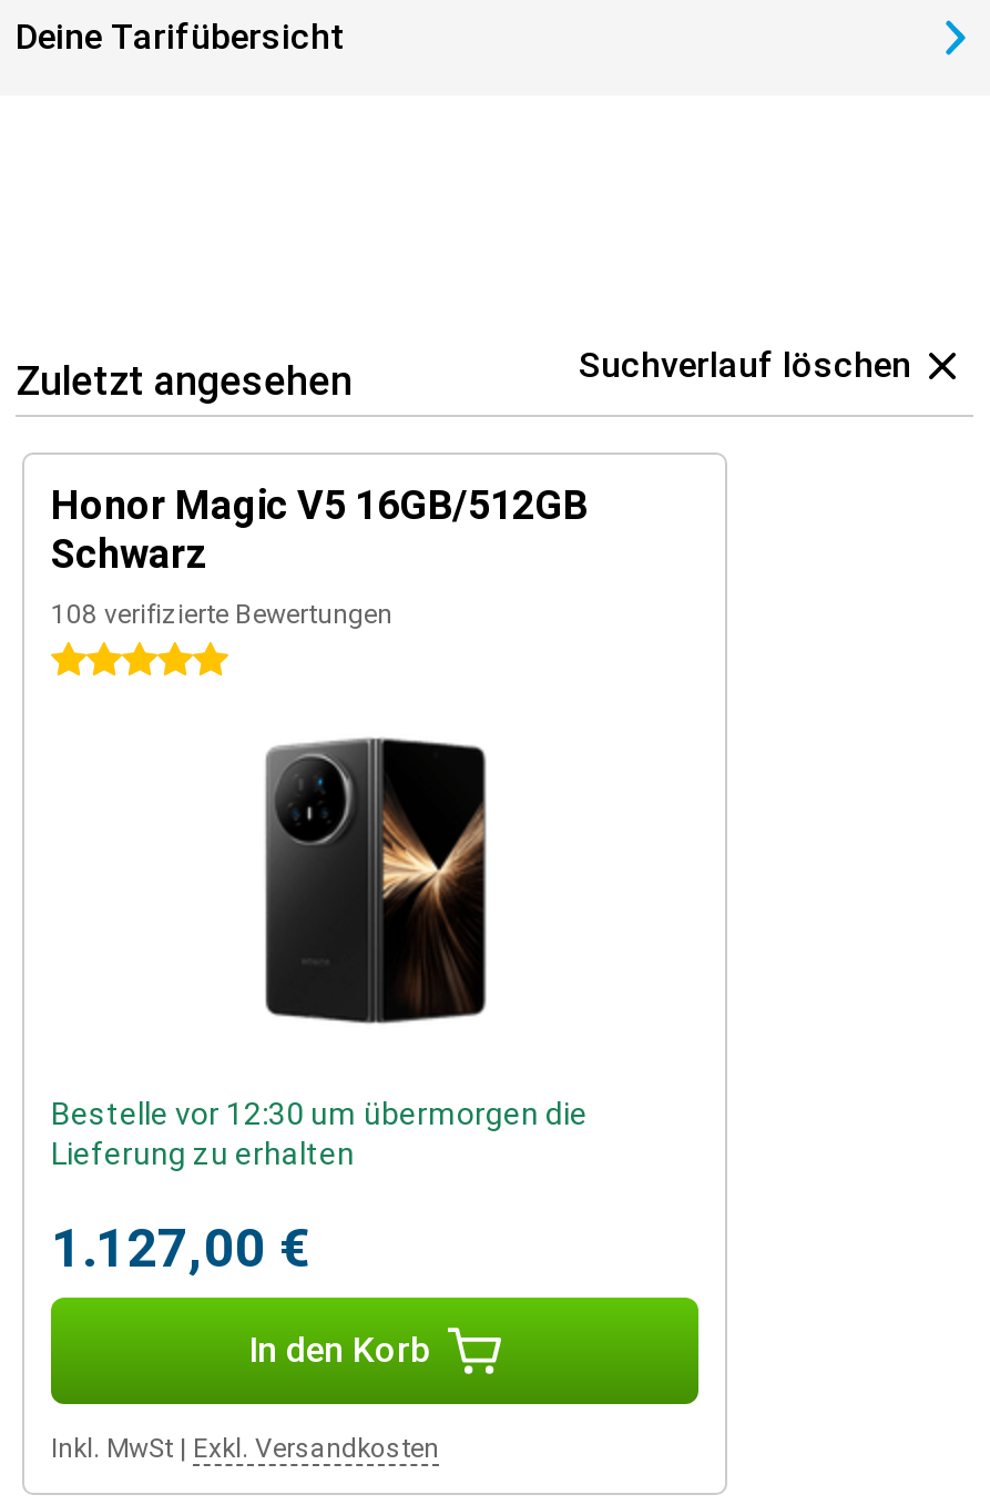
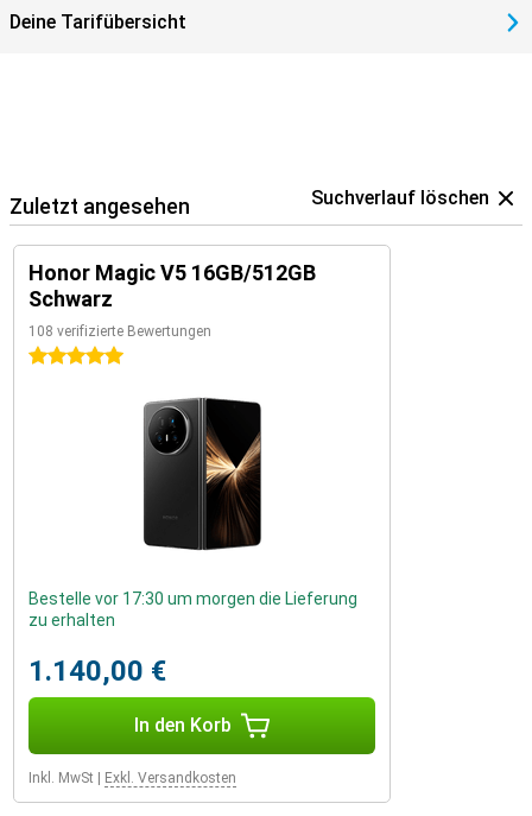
- Bestelle vor 12:30 um übermorgen die
- Lieferung zu erhalten
+ Bestelle vor 17:30 um morgen die Lieferung
+ zu erhalten

- 1.127,00 €
+ 1.140,00 €
